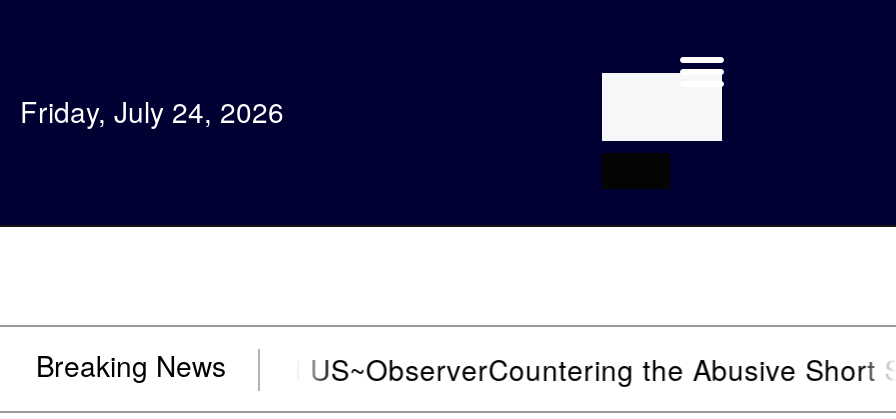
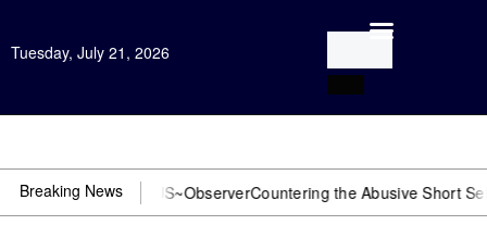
- Friday, July 24, 2026
+ Tuesday, July 21, 2026
